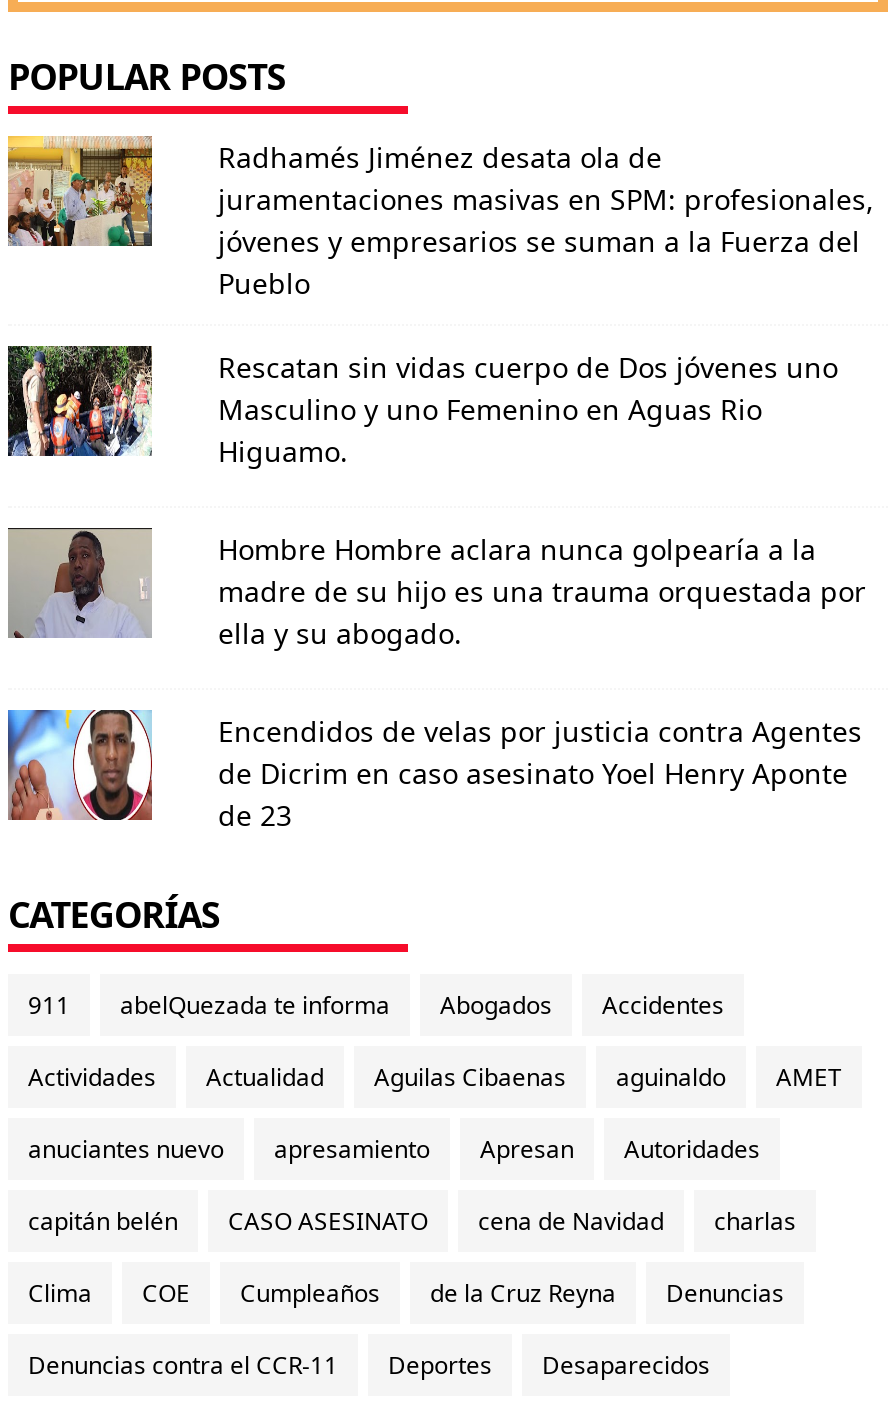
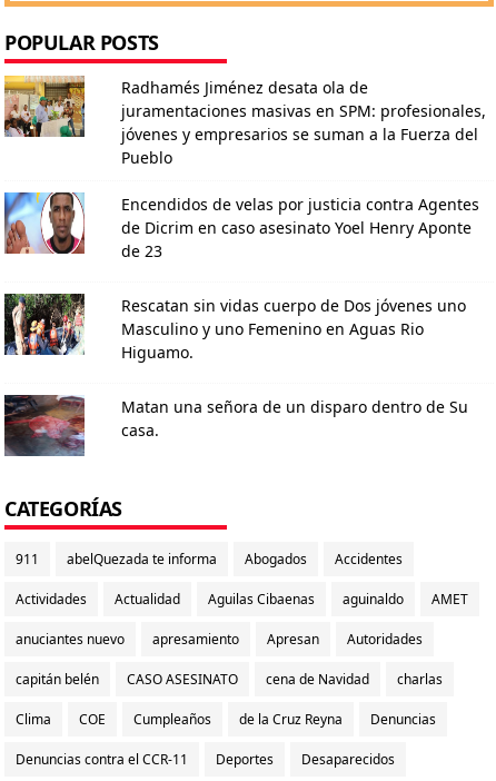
moved down: [image] | Rescatan sin vidas cuerpo de Dos jóvenes uno | Masculino y uno Femenino en Aguas Rio | Higuamo.

- [image]
- Hombre Hombre aclara nunca golpearía a la
- madre de su hijo es una trauma orquestada por
- ella y su abogado.

moved up: [image] | Encendidos de velas por justicia contra Agentes | de Dicrim en caso asesinato Yoel Henry Aponte | de 23

+ [image]
+ Matan una señora de un disparo dentro de Su
+ casa.
